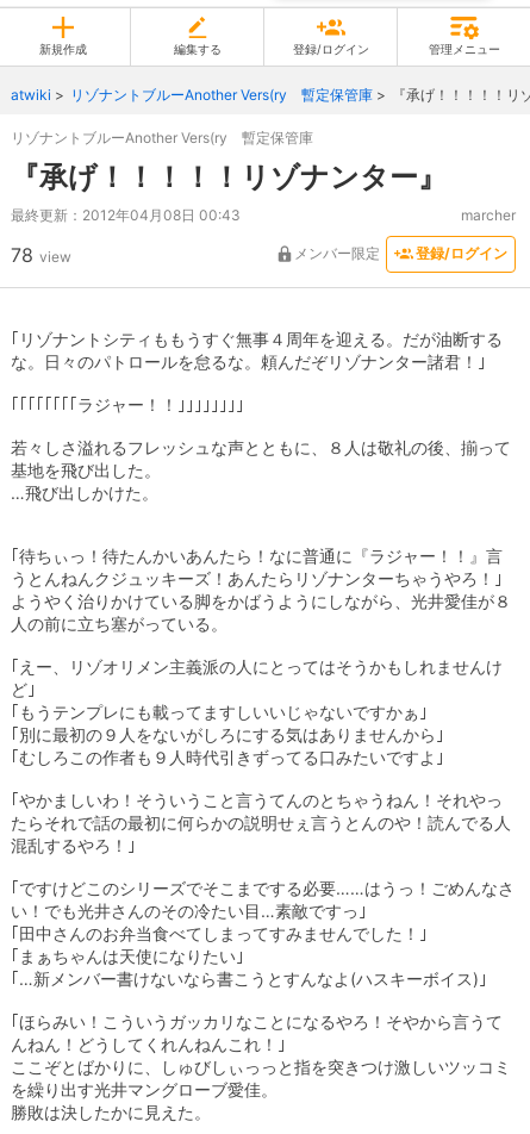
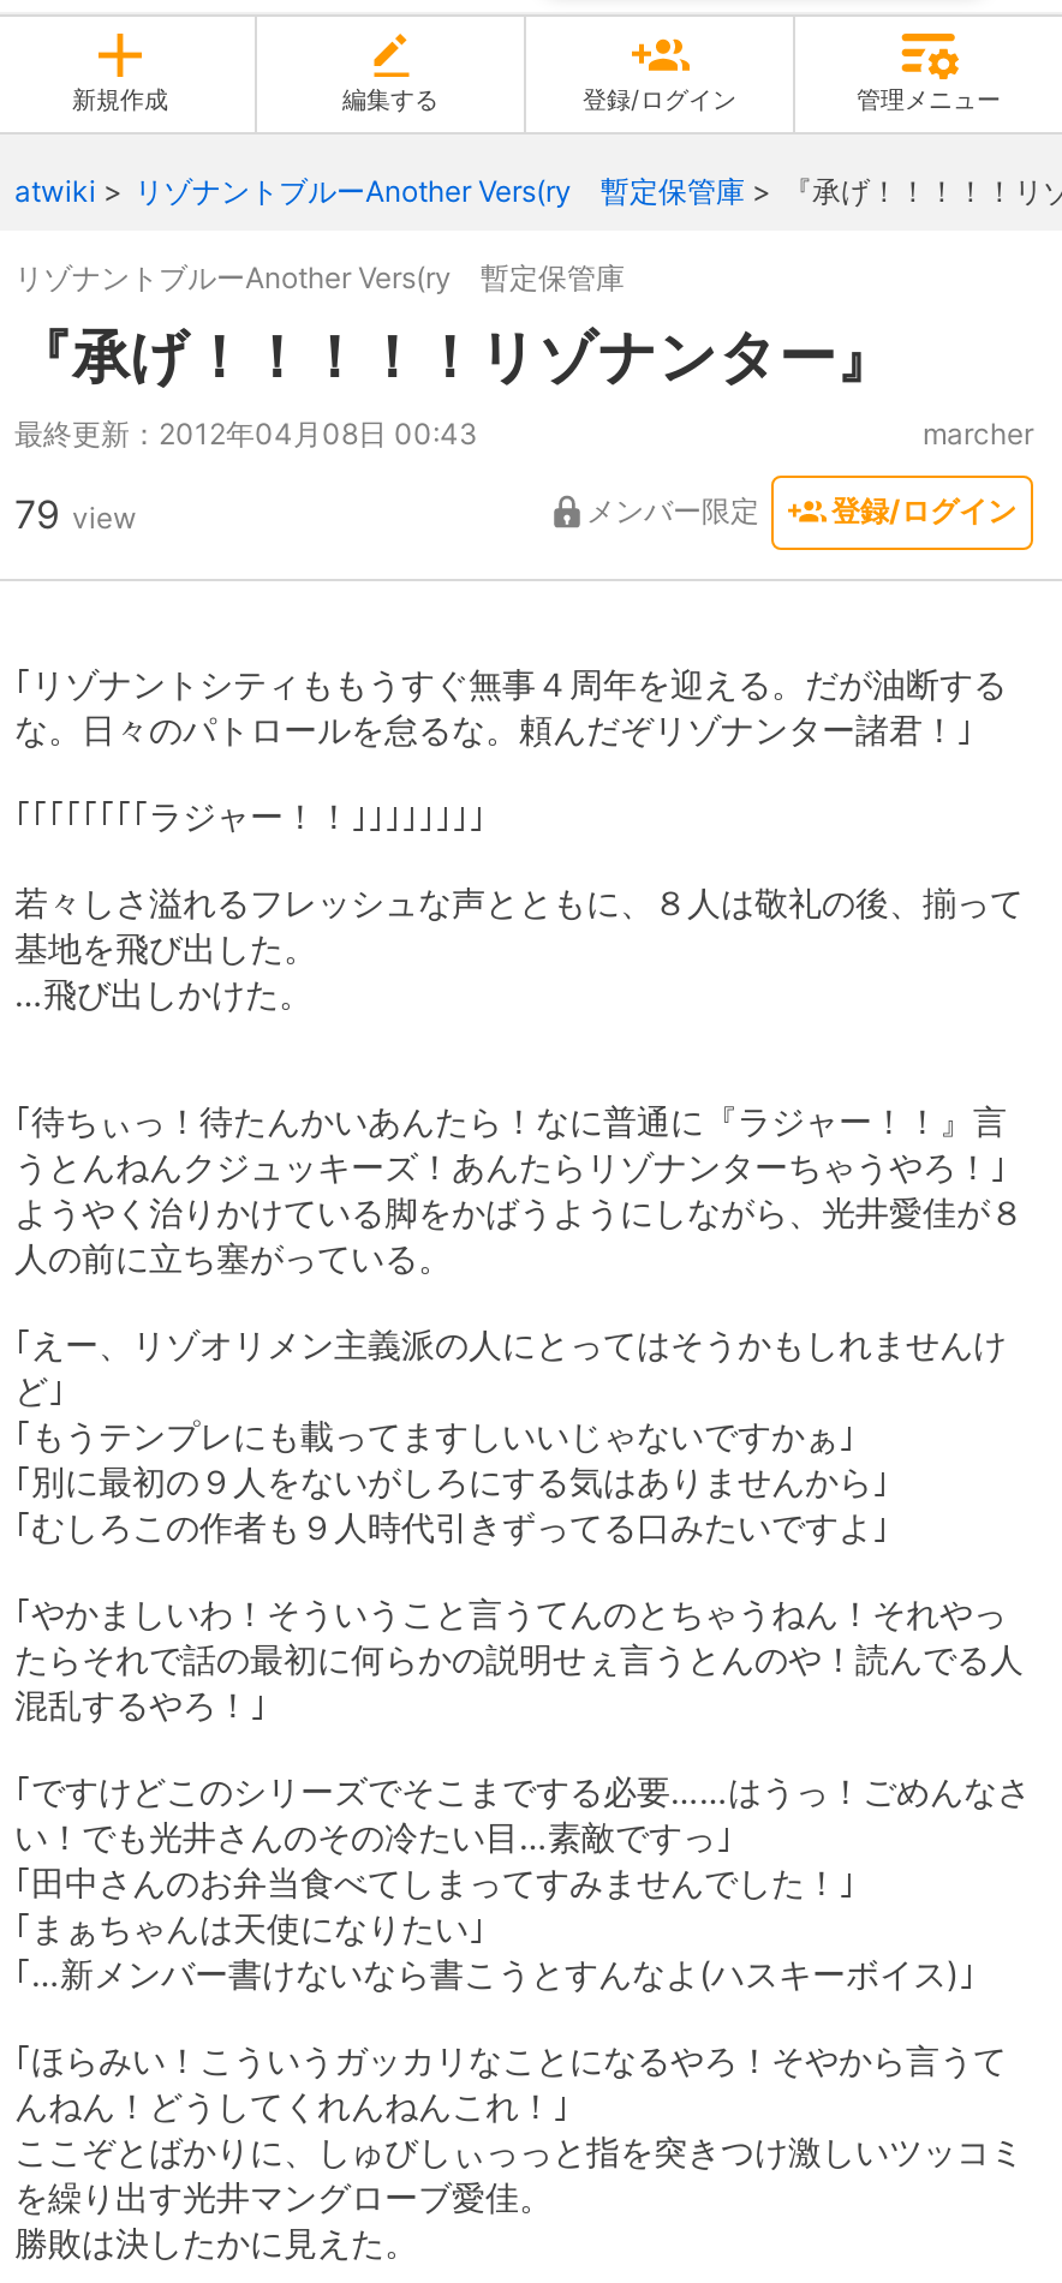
- 78 view
+ 79 view
